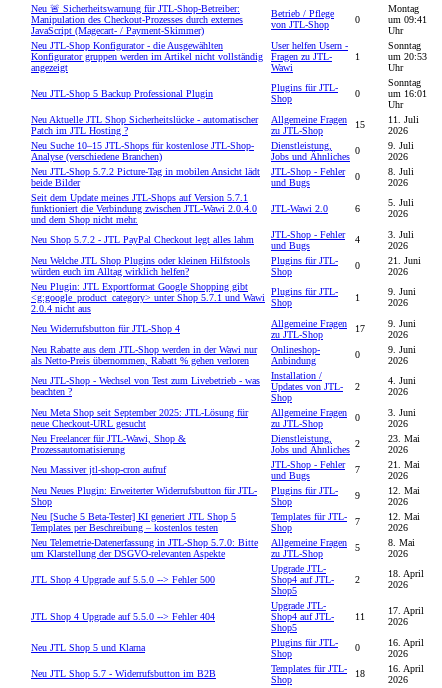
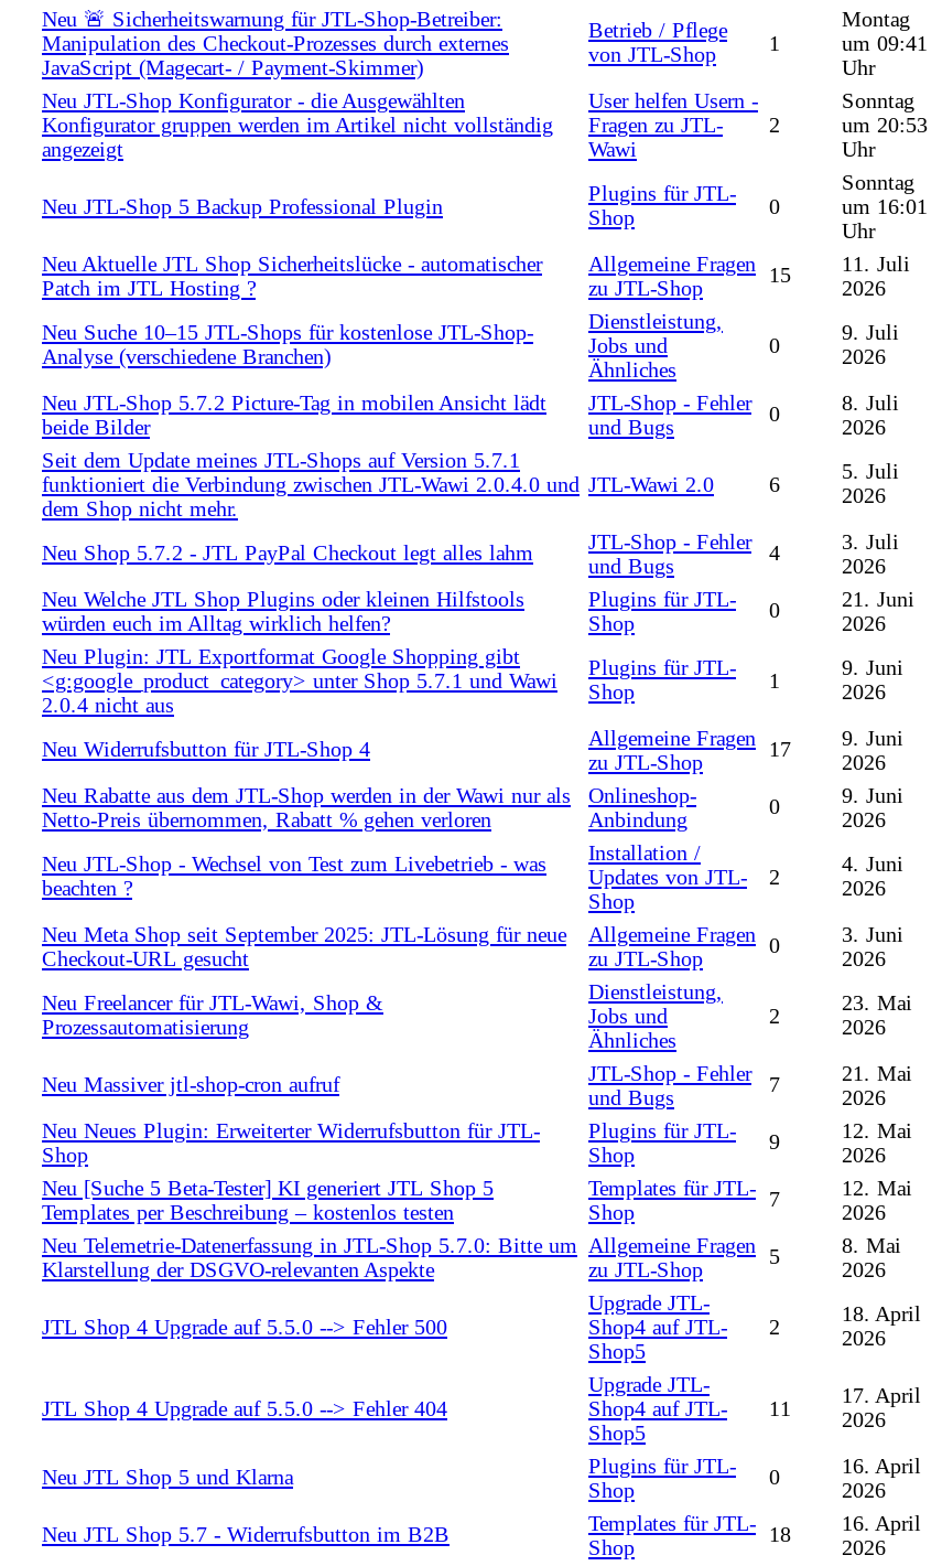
- 0
+ 1

- 1
+ 2
